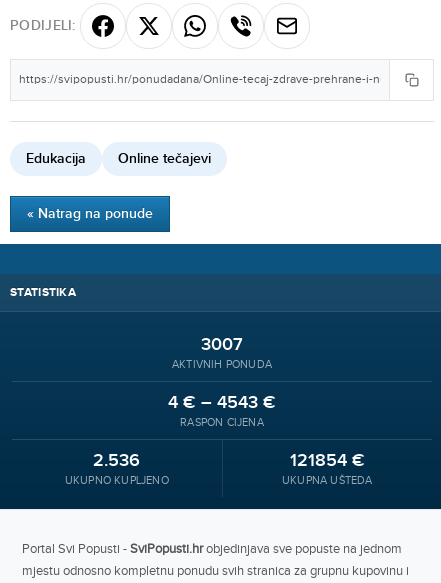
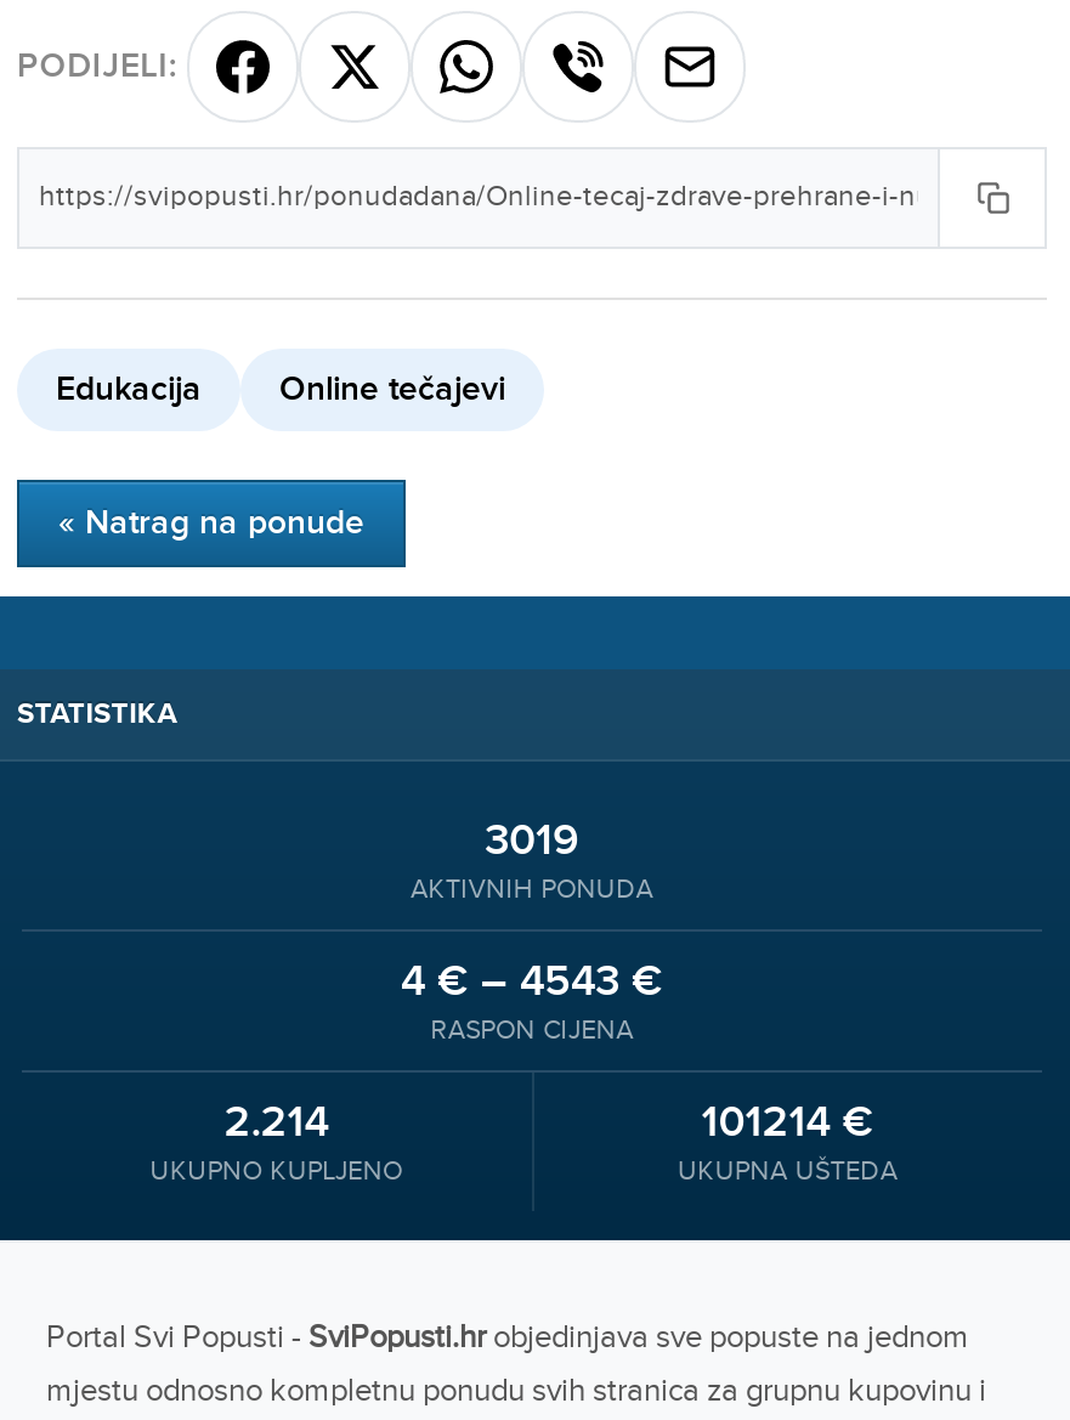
- 3007
+ 3019

- 2.536
+ 2.214

- 121854 €
+ 101214 €
